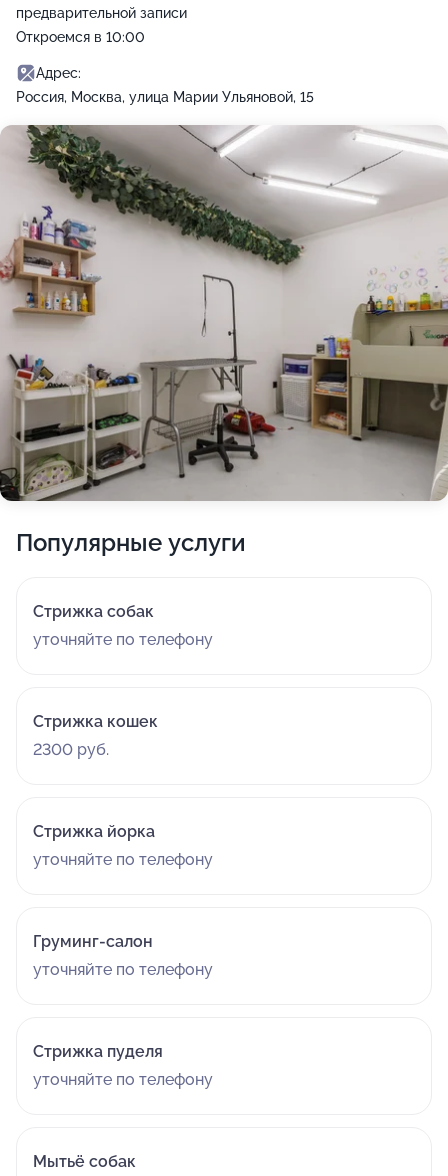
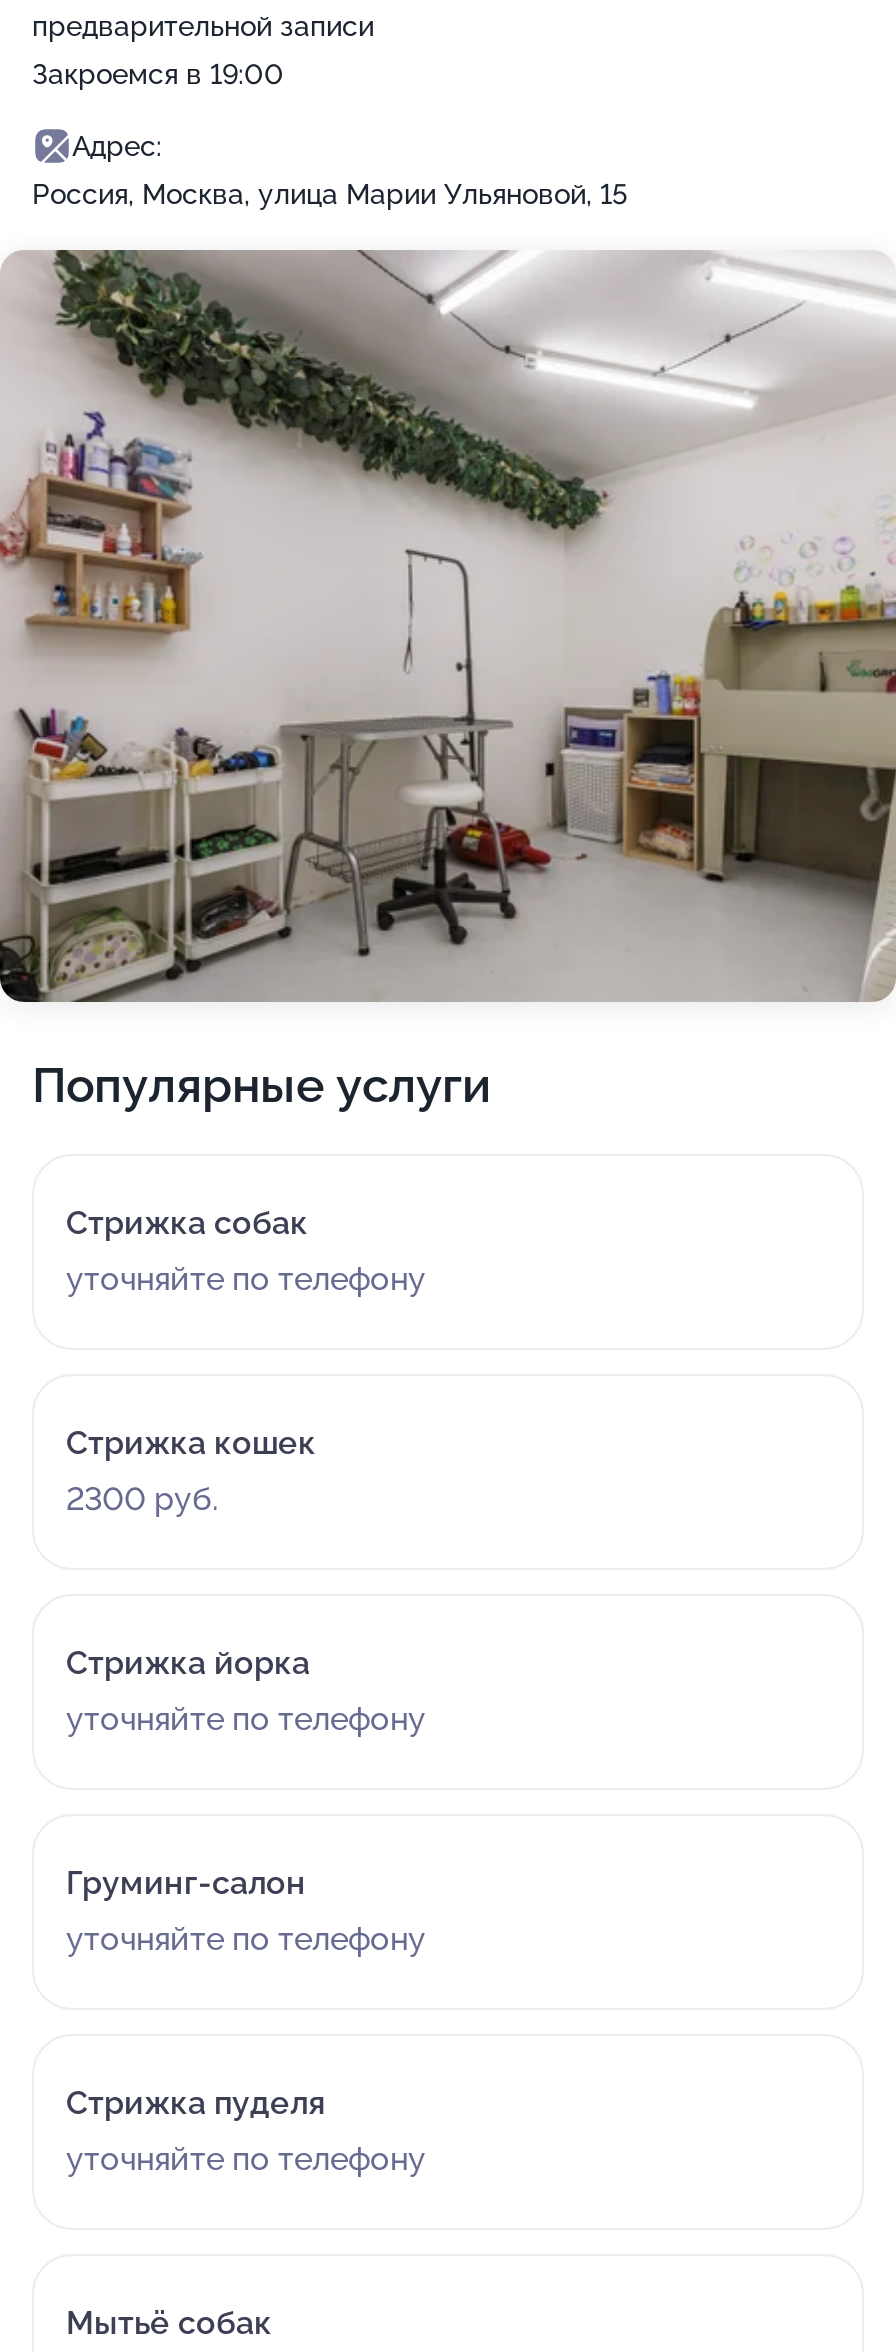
- Откроемся в 10:00
+ Закроемся в 19:00
